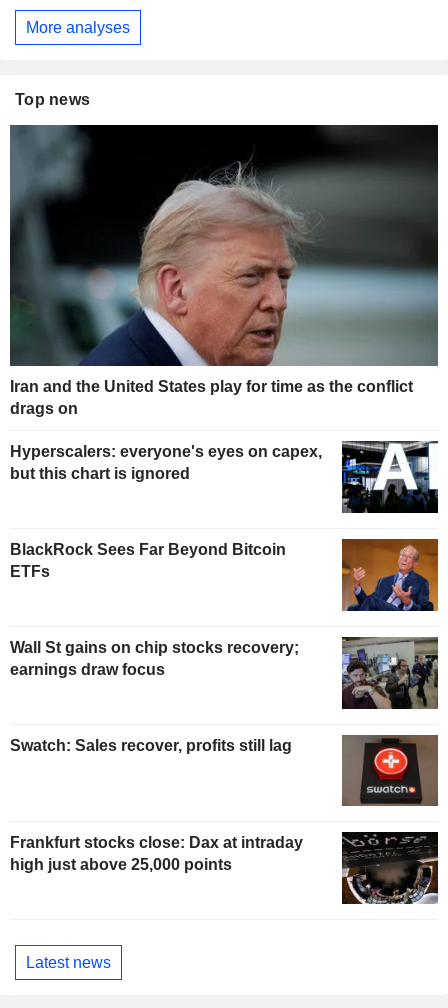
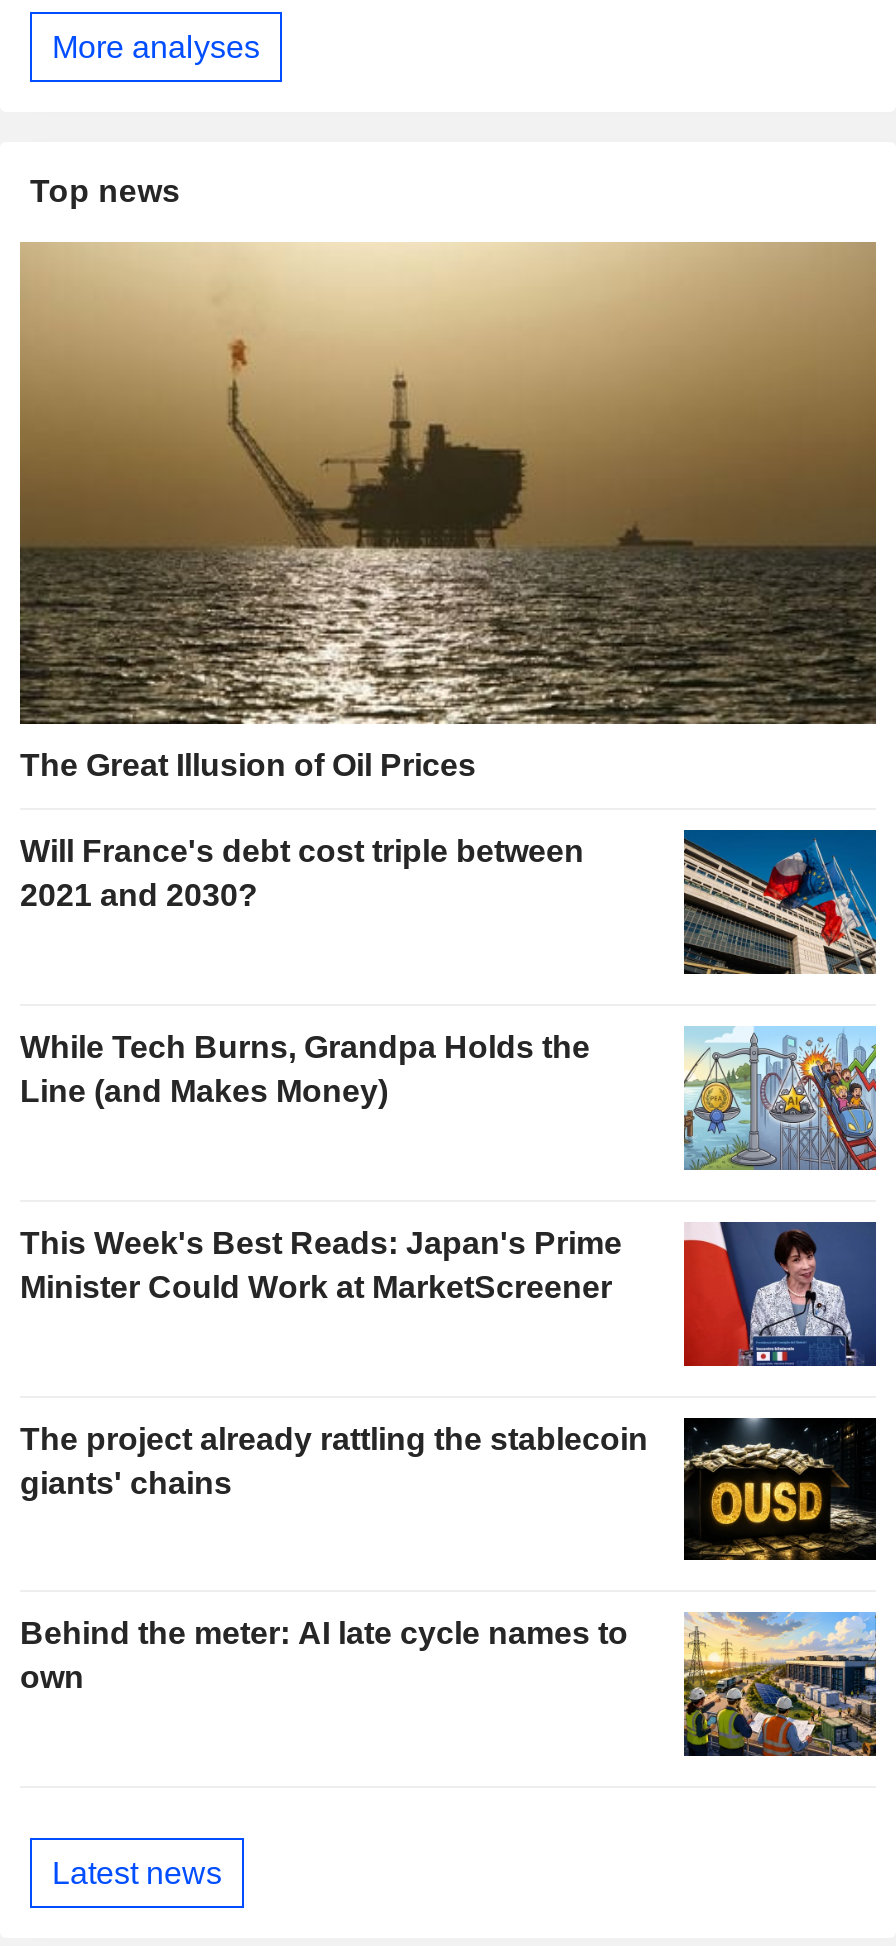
- [image]
- Iran and the United States play for time as the conflict
- drags on
+ [image]
+ The Great Illusion of Oil Prices

- Hyperscalers: everyone's eyes on capex,
- but this chart is ignored
+ Will France's debt cost triple between
+ 2021 and 2030?

- [image]
+ [image]

- BlackRock Sees Far Beyond Bitcoin
- ETFs
+ While Tech Burns, Grandpa Holds the
+ Line (and Makes Money)

- [image]
+ [image]

- Wall St gains on chip stocks recovery;
- earnings draw focus
+ This Week's Best Reads: Japan's Prime
+ Minister Could Work at MarketScreener

- [image]
+ [image]

- Swatch: Sales recover, profits still lag
+ The project already rattling the stablecoin
+ giants' chains

- [image]
+ [image]

- [image]
- Frankfurt stocks close: Dax at intraday
- high just above 25,000 points
+ [image]
+ Behind the meter: AI late cycle names to
+ own
